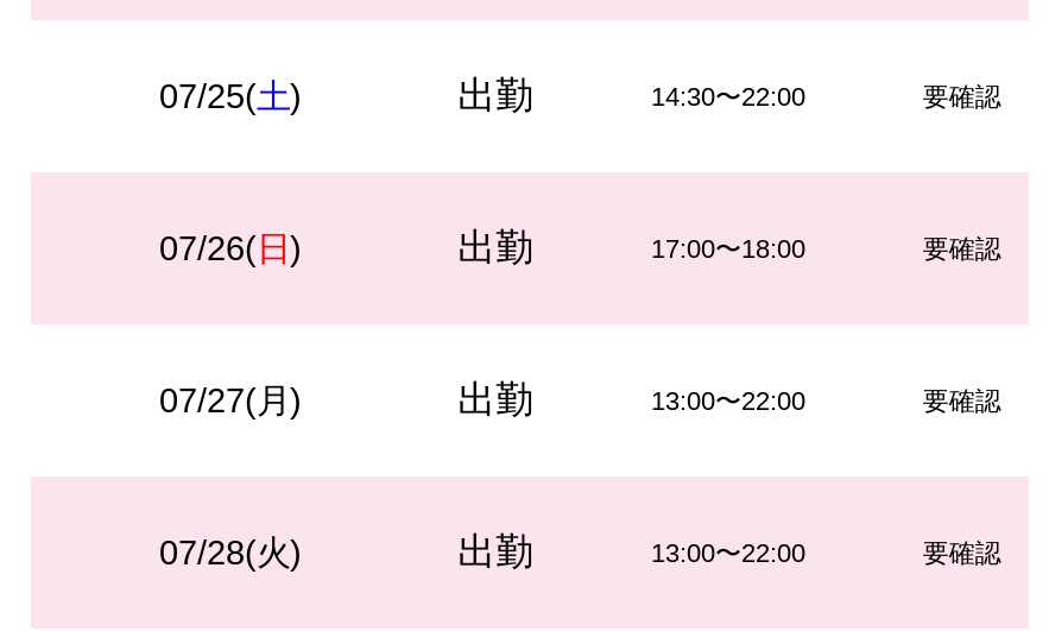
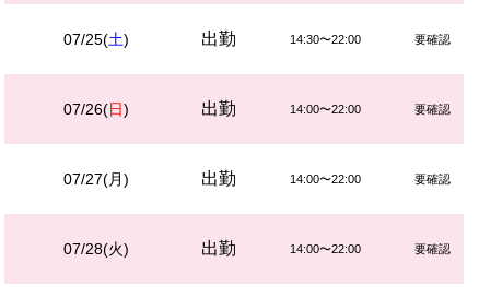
- 17:00〜18:00
+ 14:00〜22:00

- 13:00〜22:00
+ 14:00〜22:00

- 13:00〜22:00
+ 14:00〜22:00
